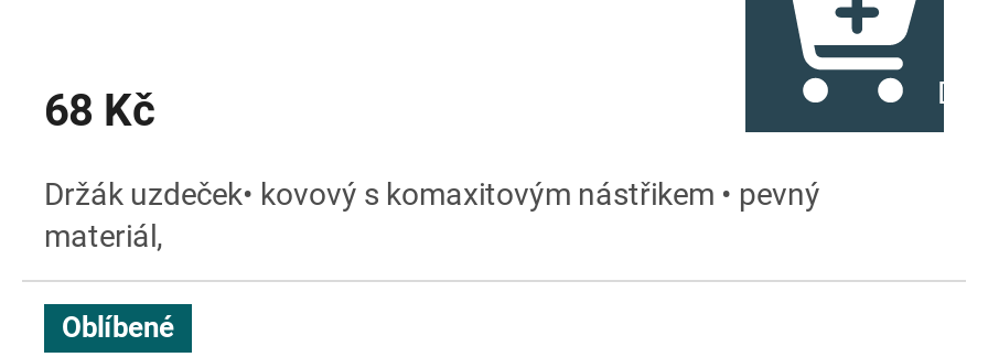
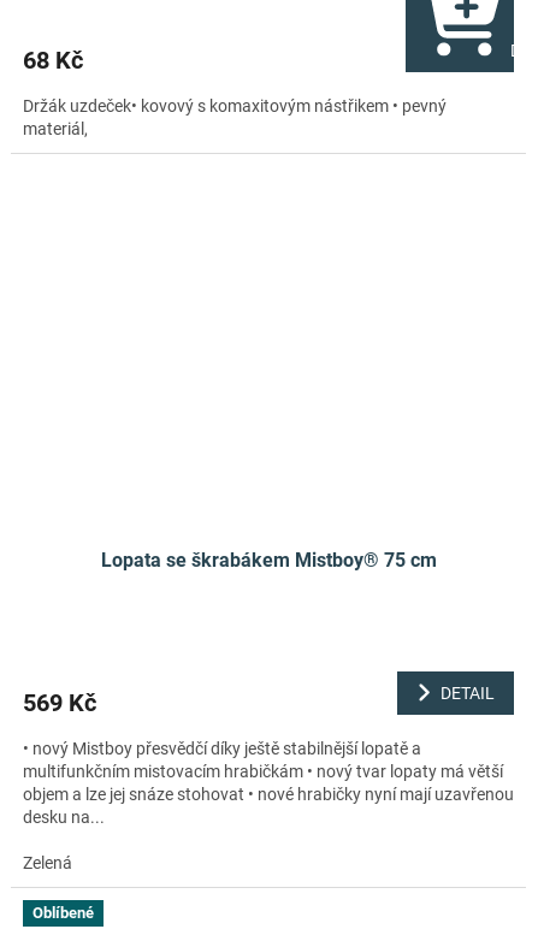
+ 569 Kč
+ DETAIL
+ • nový Mistboy přesvědčí díky ještě stabilnější lopatě a
+ multifunkčním mistovacím hrabičkám • nový tvar lopaty má větší
+ objem a lze jej snáze stohovat • nové hrabičky nyní mají uzavřenou
+ desku na...
+ Zelená

+ Lopata se škrabákem Mistboy® 75 cm
